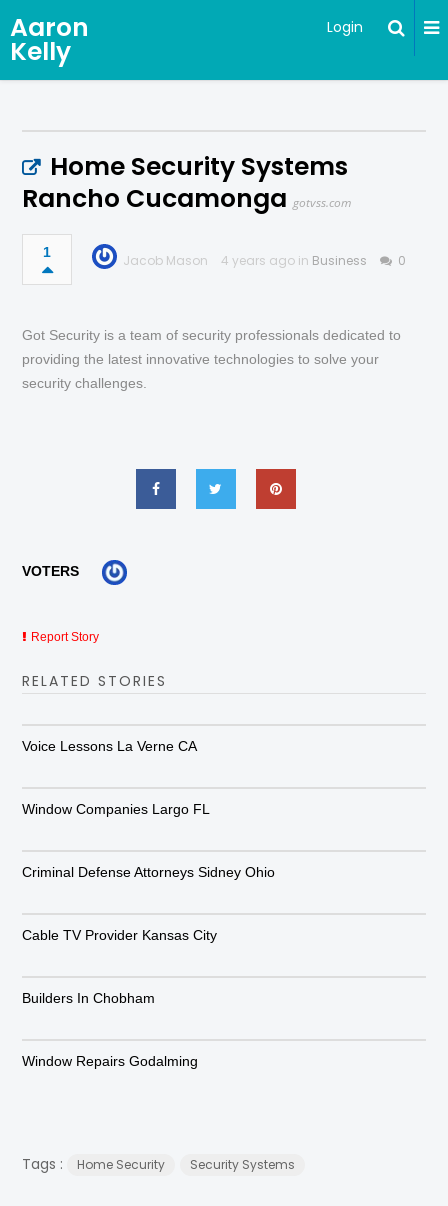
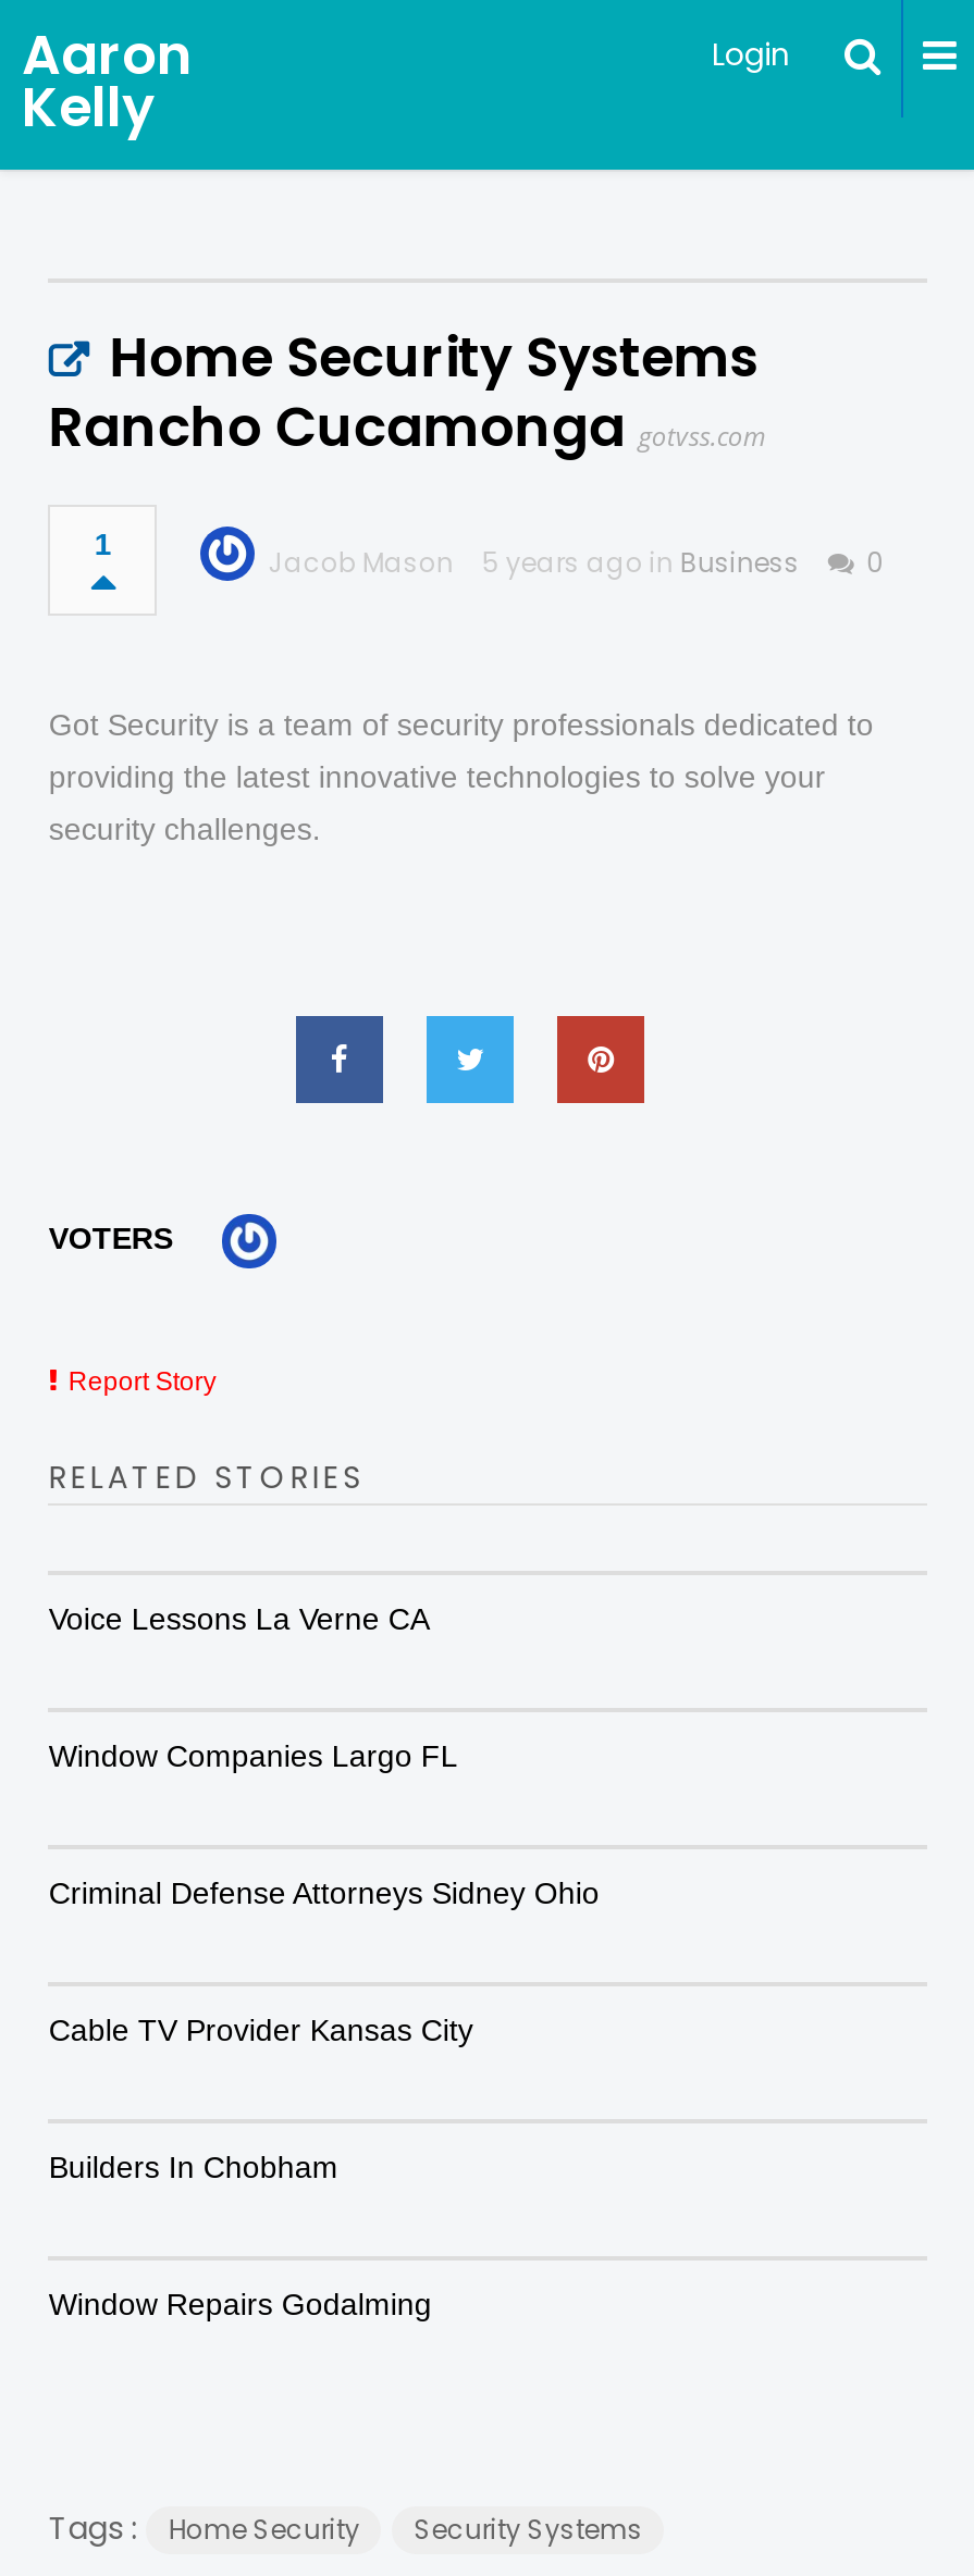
- 4 years ago in Business
+ 5 years ago in Business
